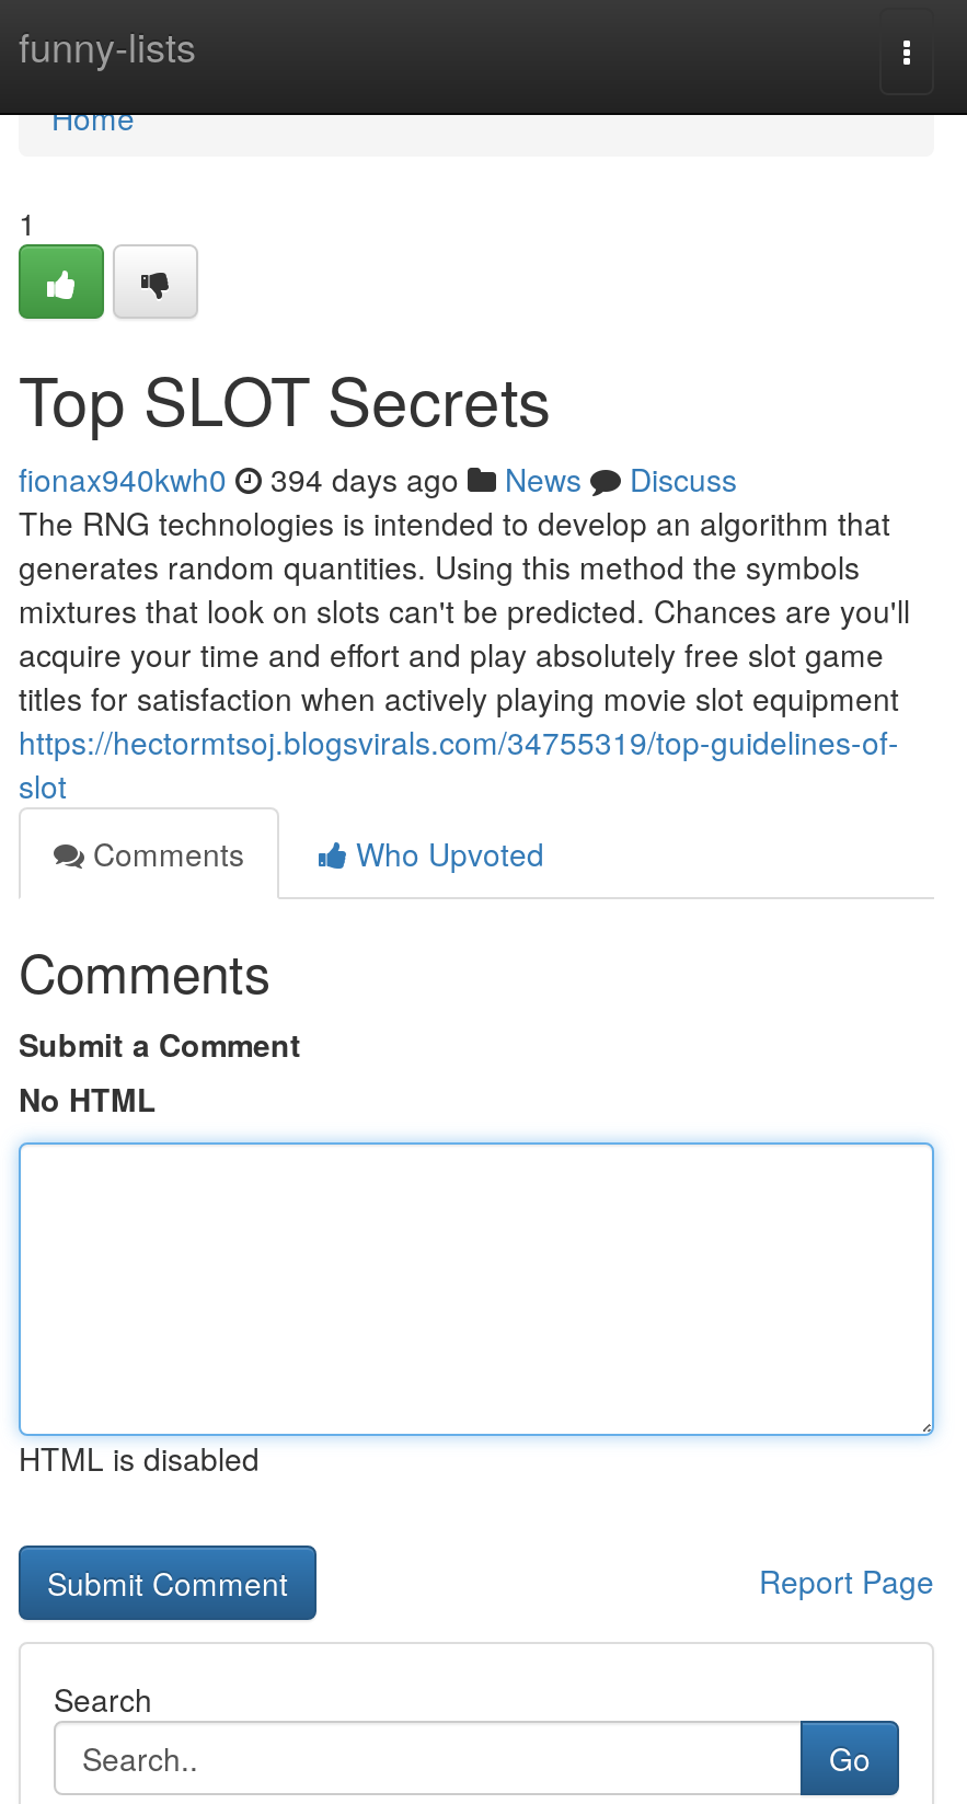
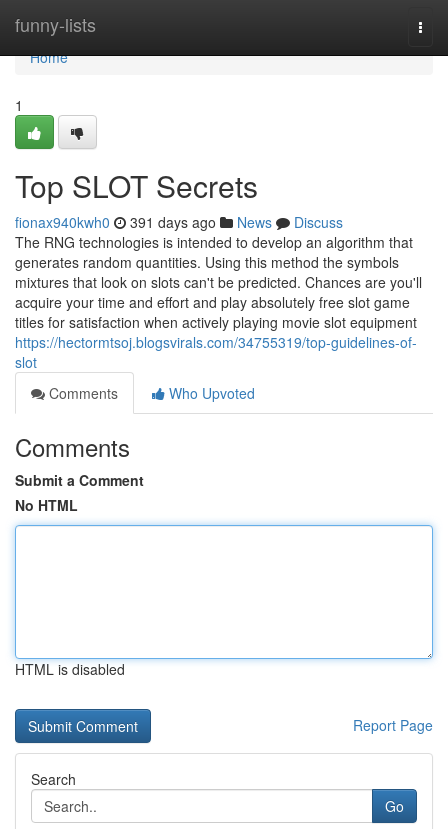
- fionax940kwh0 394 days ago News Discuss
+ fionax940kwh0 391 days ago News Discuss
